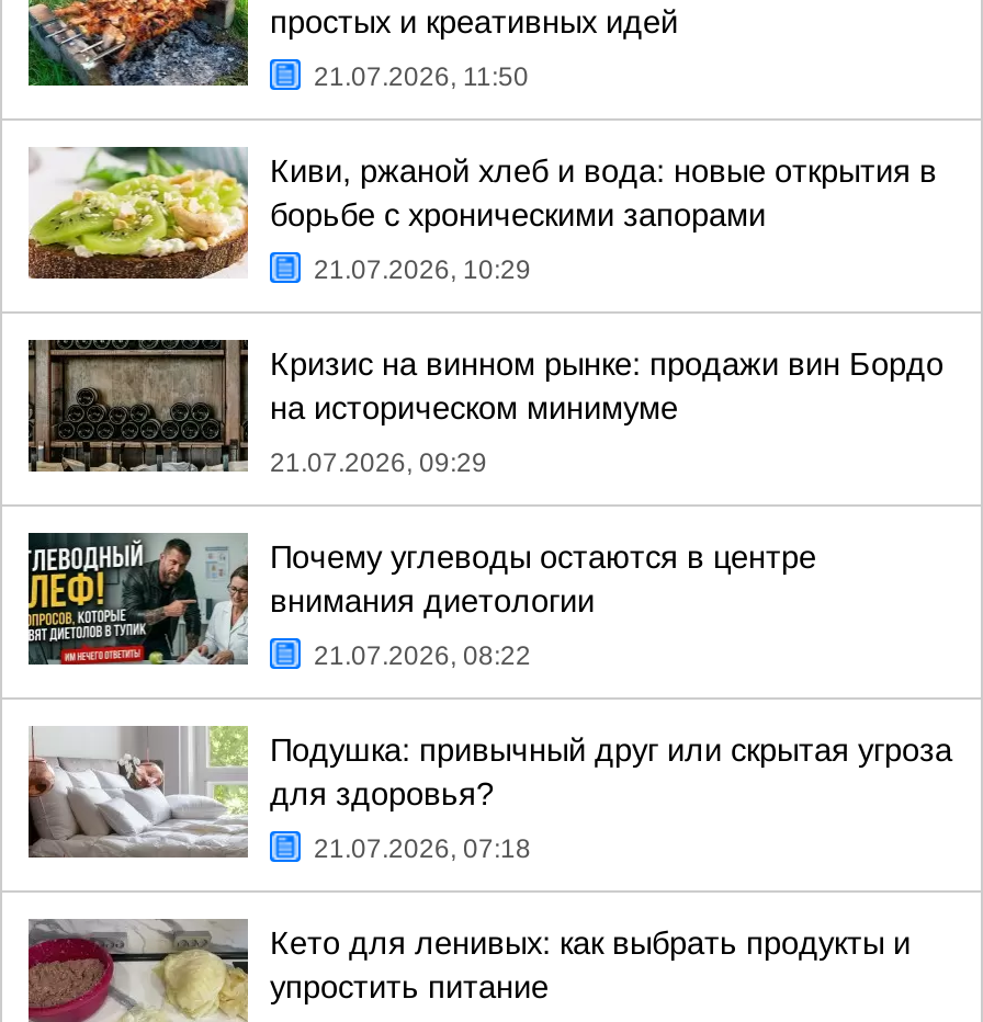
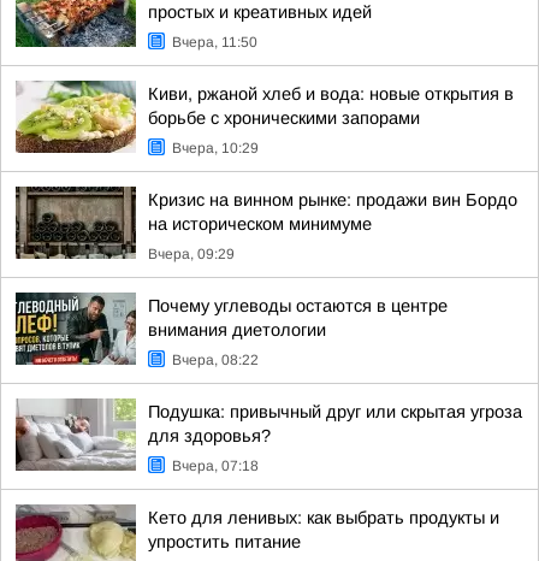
- 21.07.2026, 11:50
+ Вчера, 11:50

- 21.07.2026, 10:29
+ Вчера, 10:29

- 21.07.2026, 09:29
+ Вчера, 09:29

- 21.07.2026, 08:22
+ Вчера, 08:22

- 21.07.2026, 07:18
+ Вчера, 07:18
